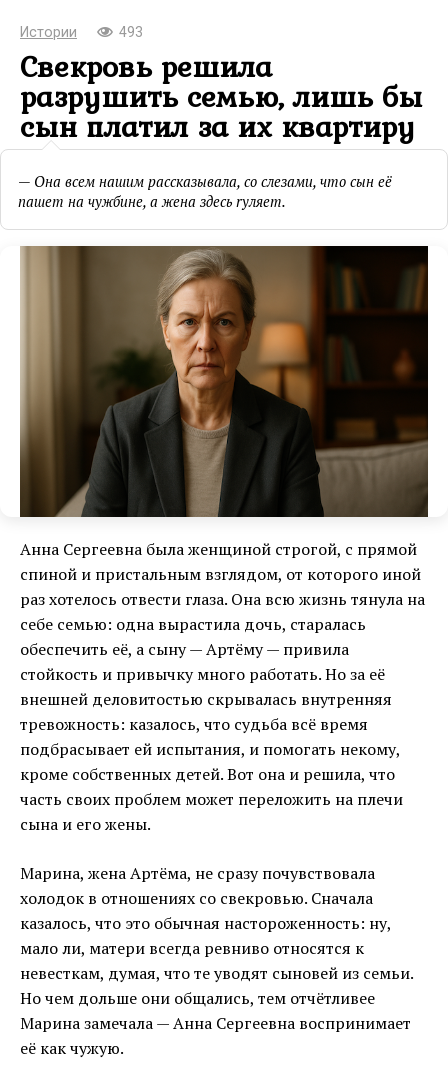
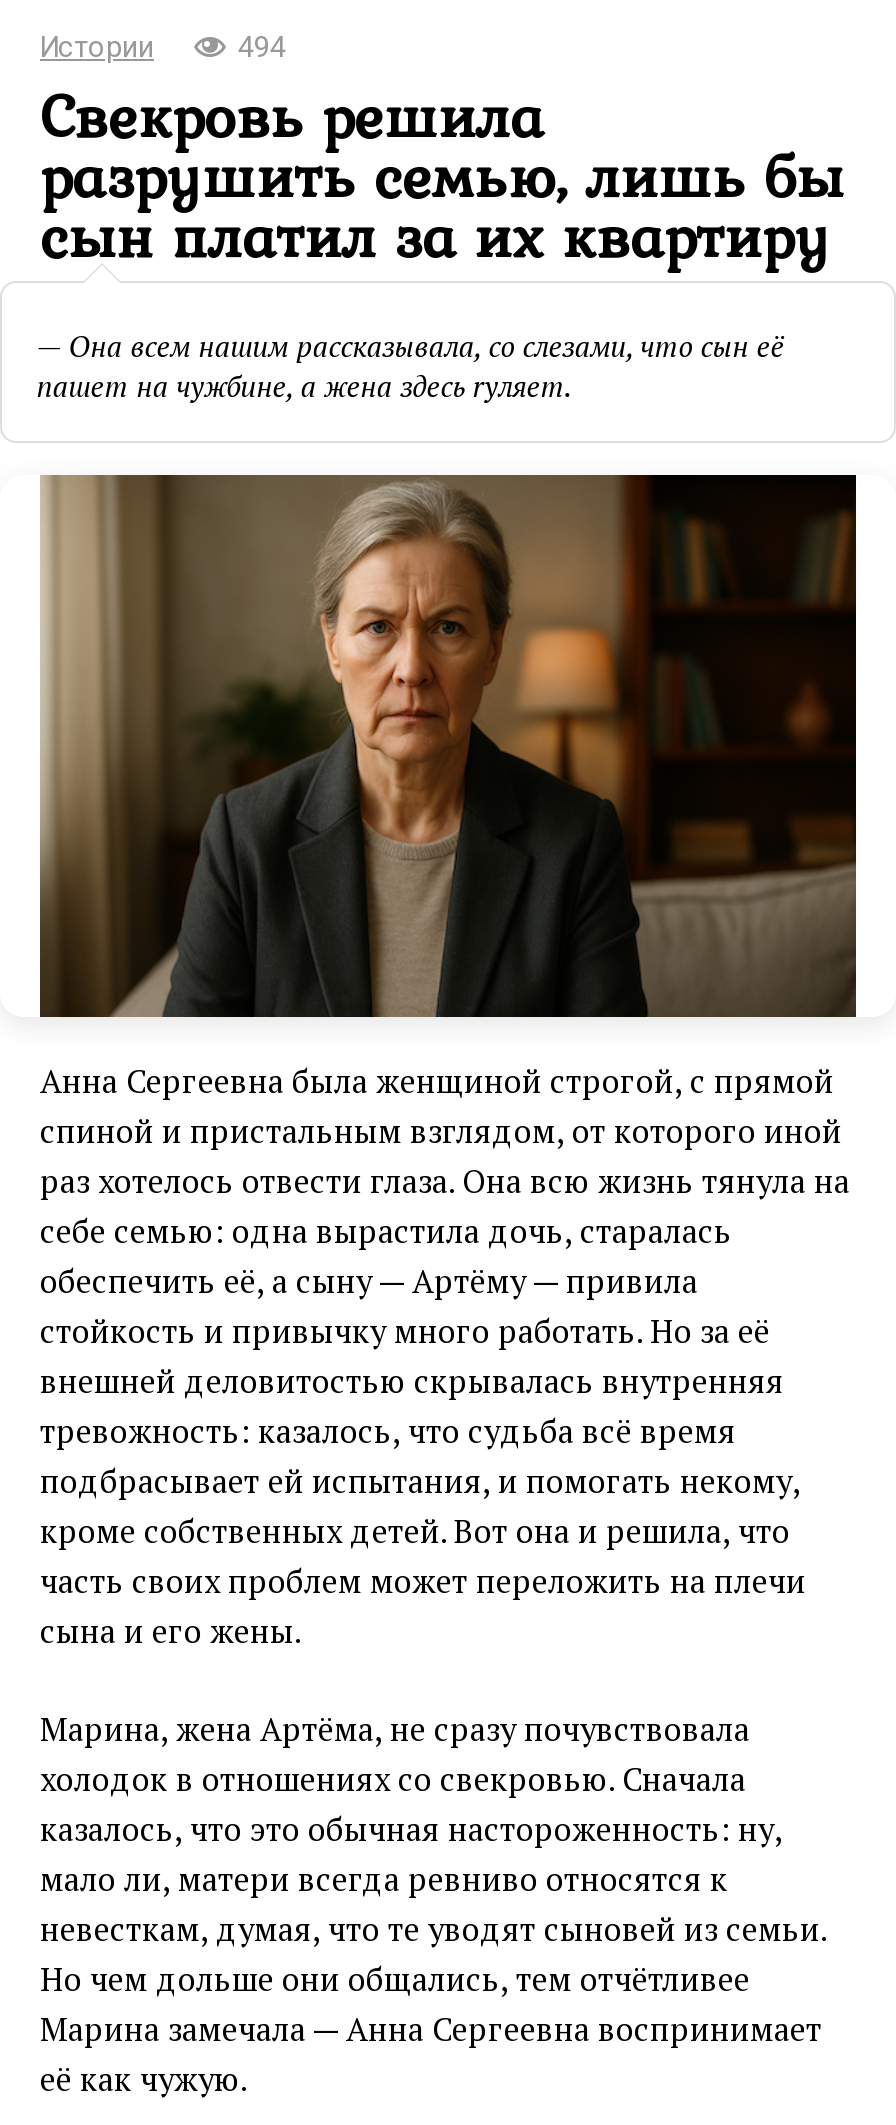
- 493
+ 494
